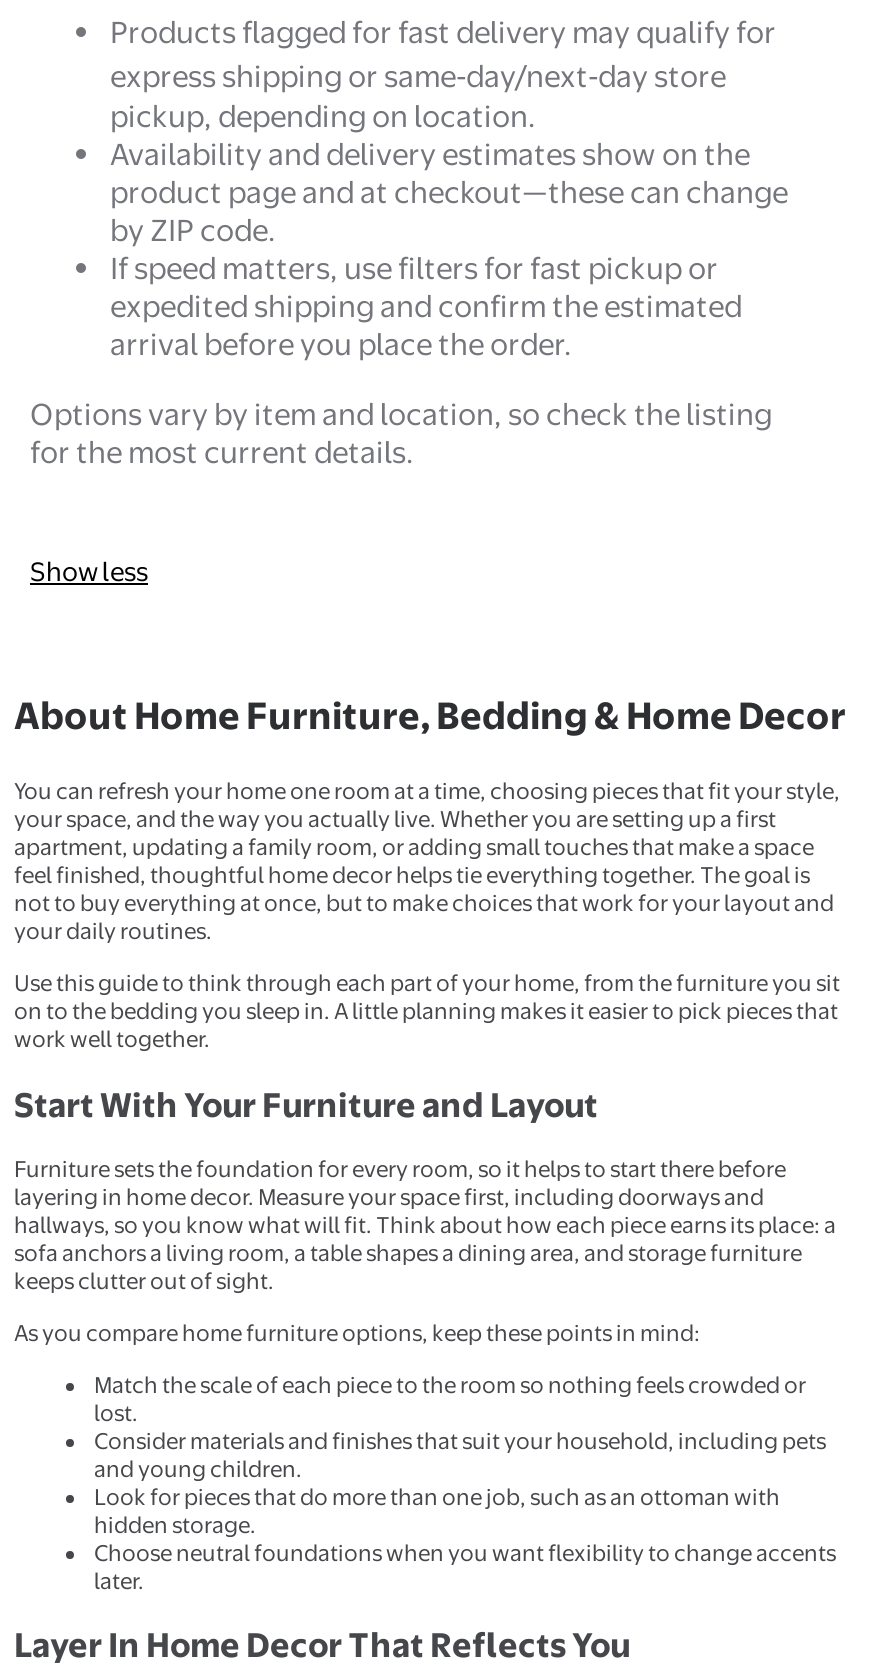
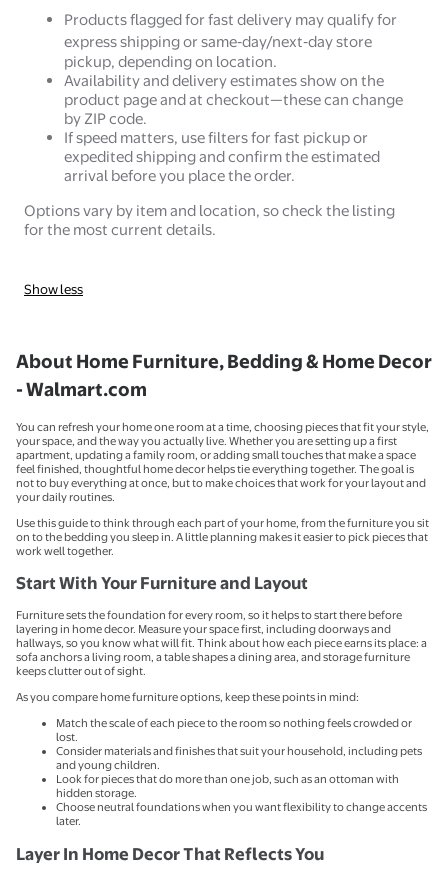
+ - Walmart.com
